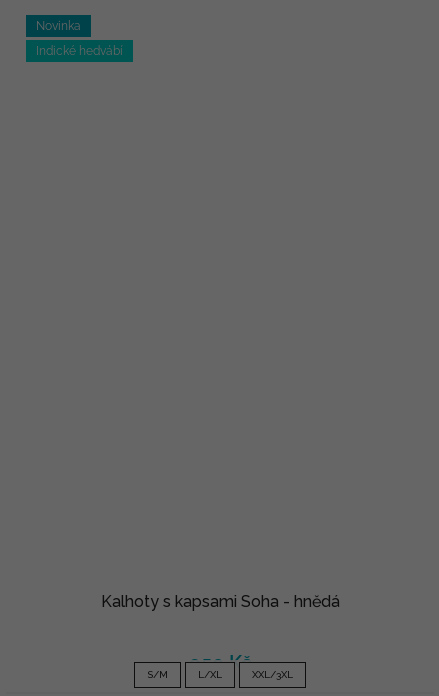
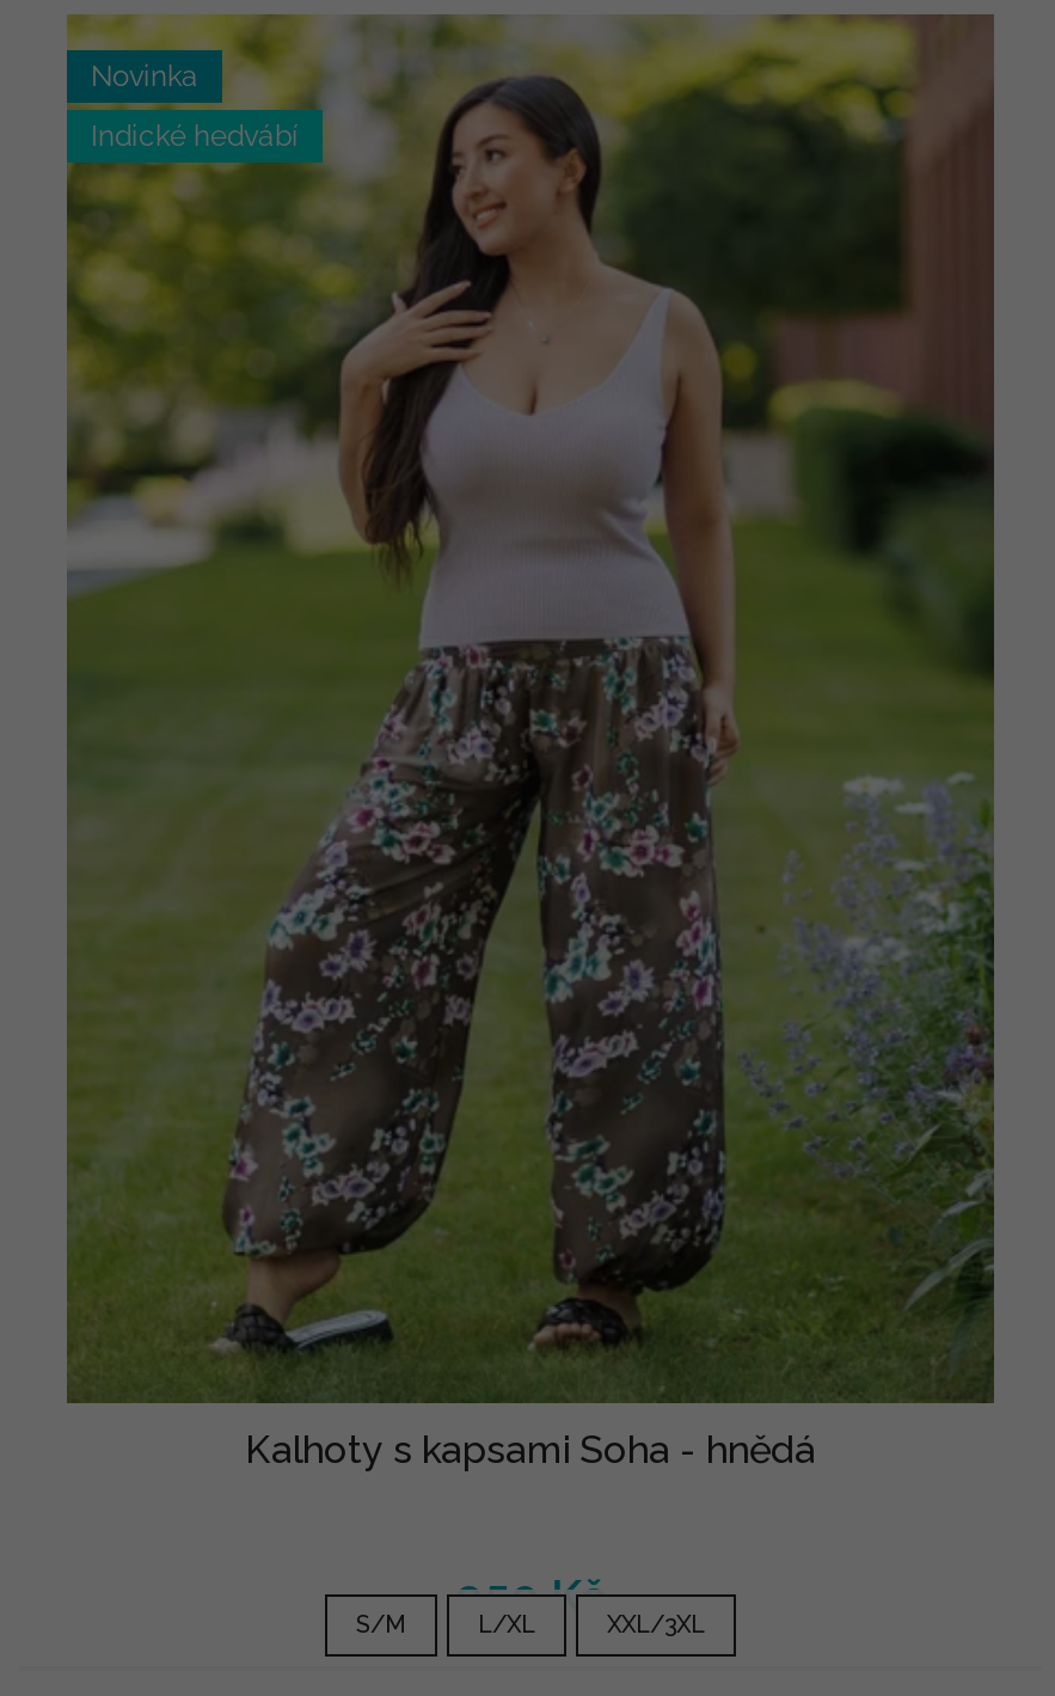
+ [image]
